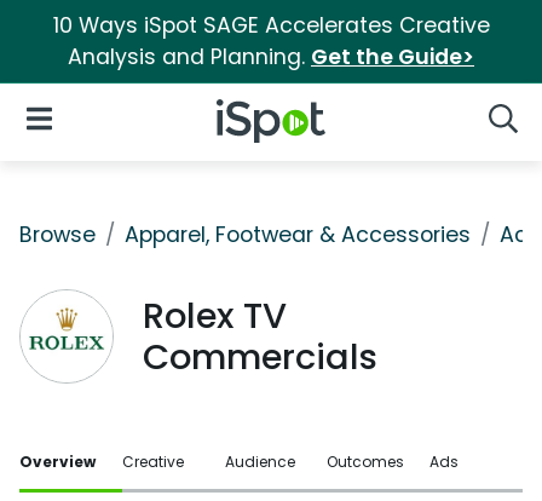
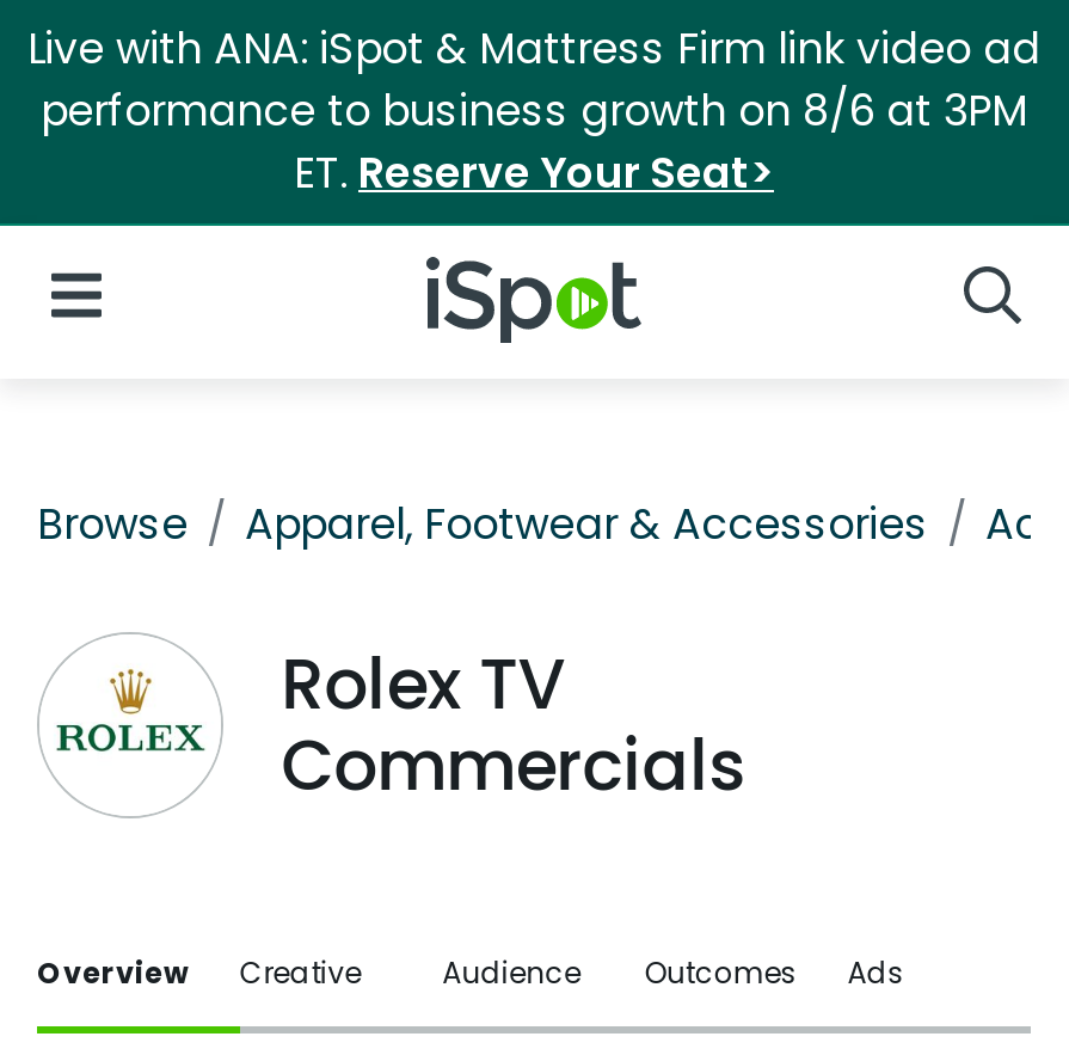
- 10 Ways iSpot SAGE Accelerates Creative
- Analysis and Planning. Get the Guide>
+ Live with ANA: iSpot & Mattress Firm link video ad
+ performance to business growth on 8/6 at 3PM
+ ET. Reserve Your Seat>
